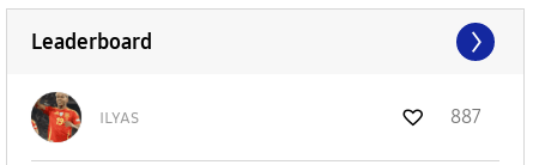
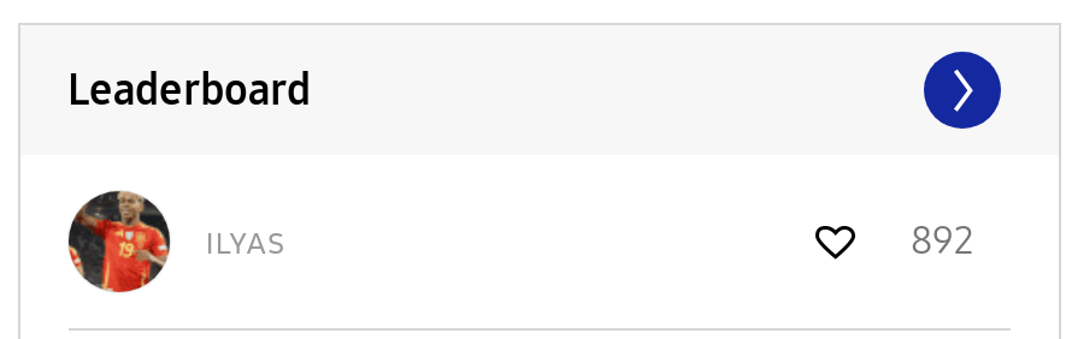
- 887
+ 892
